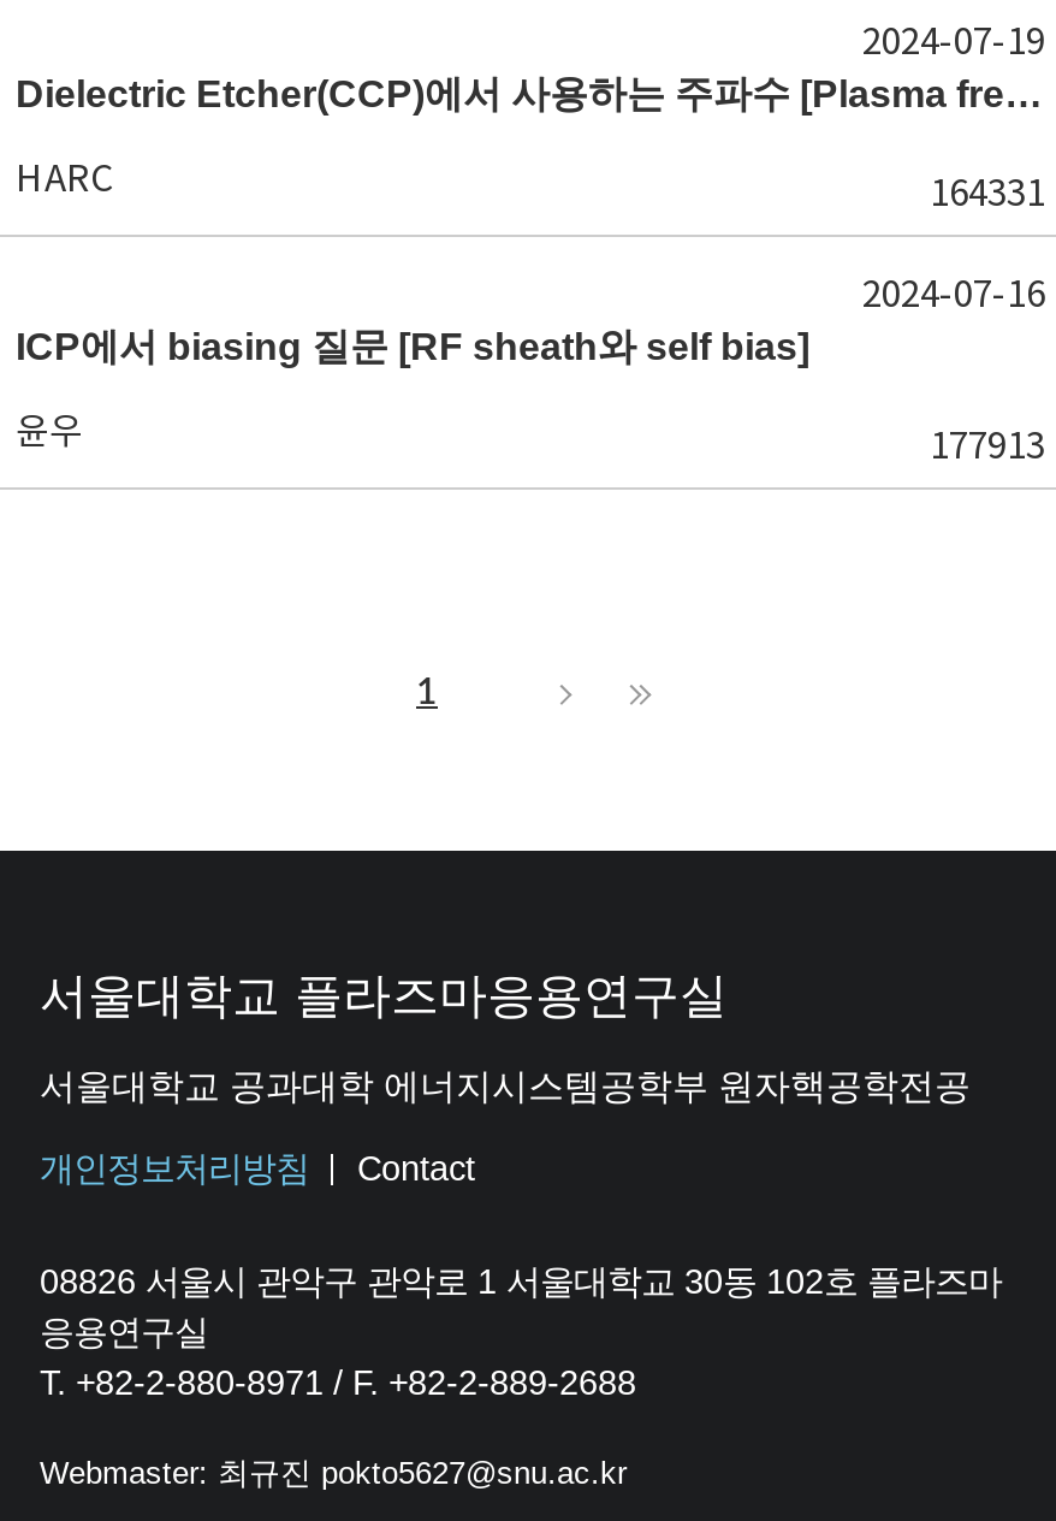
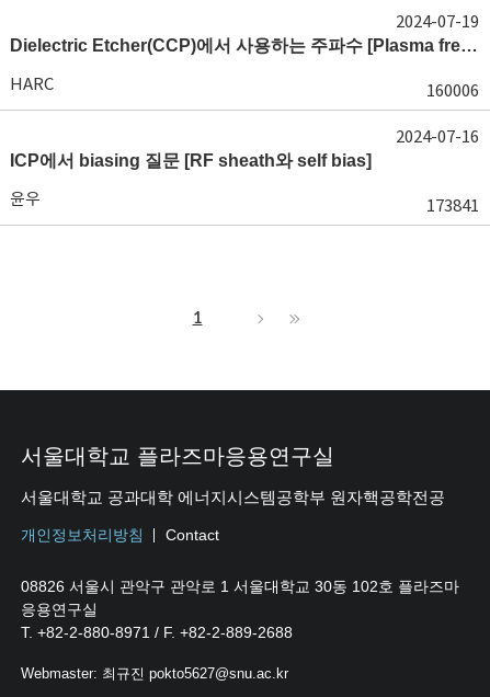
- 164331
+ 160006

- 177913
+ 173841
